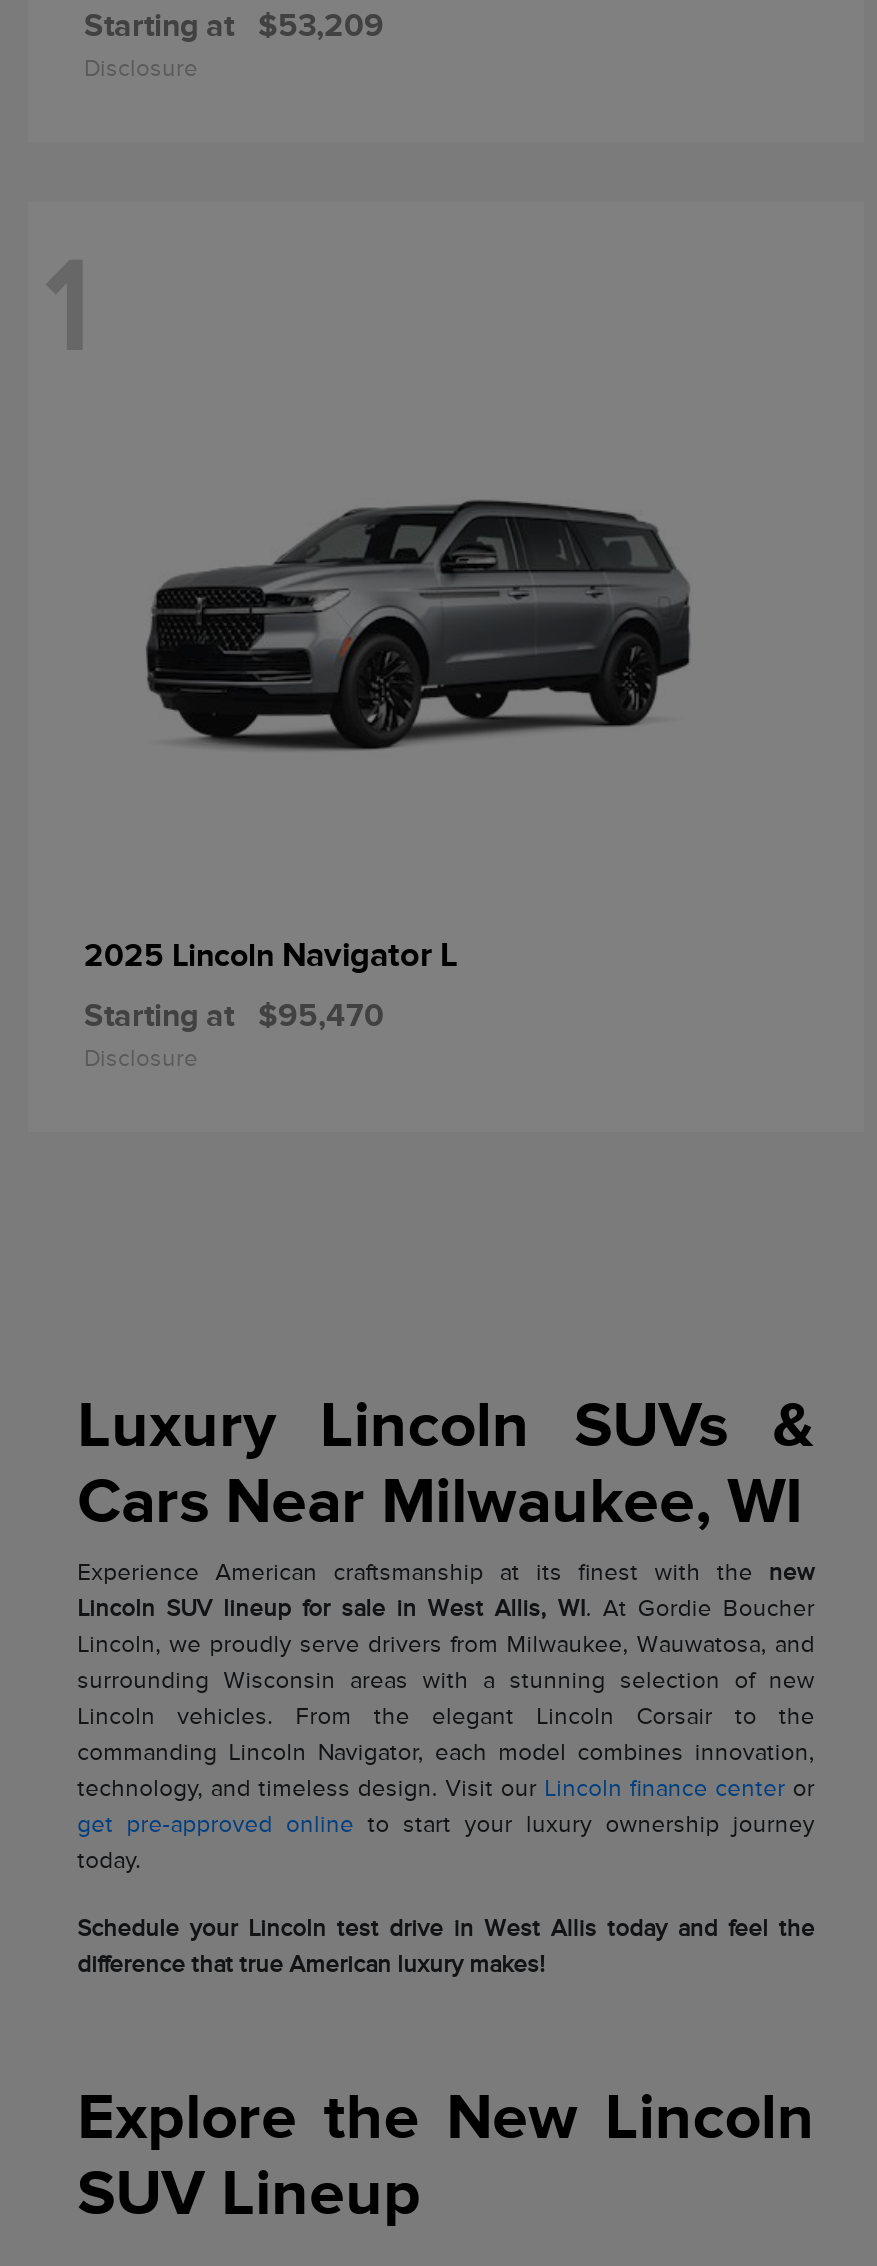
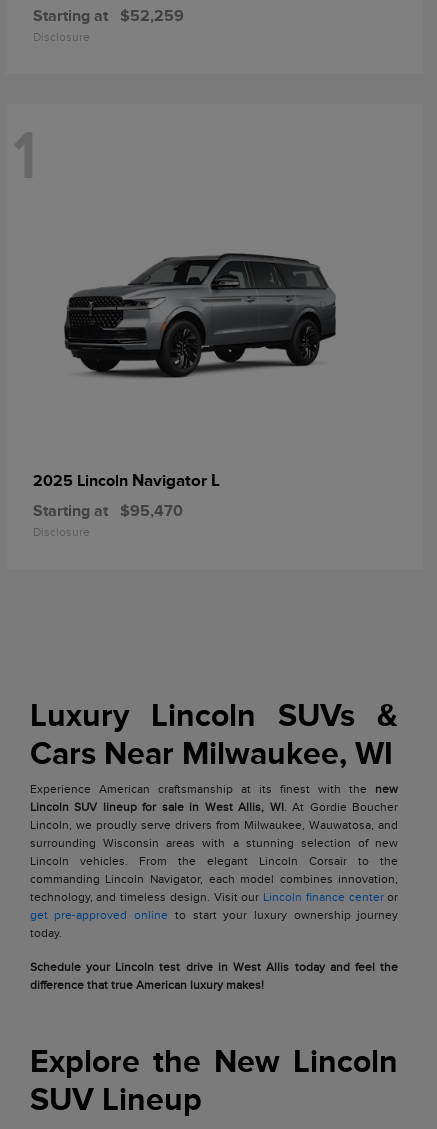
- Starting at $53,209
+ Starting at $52,259
